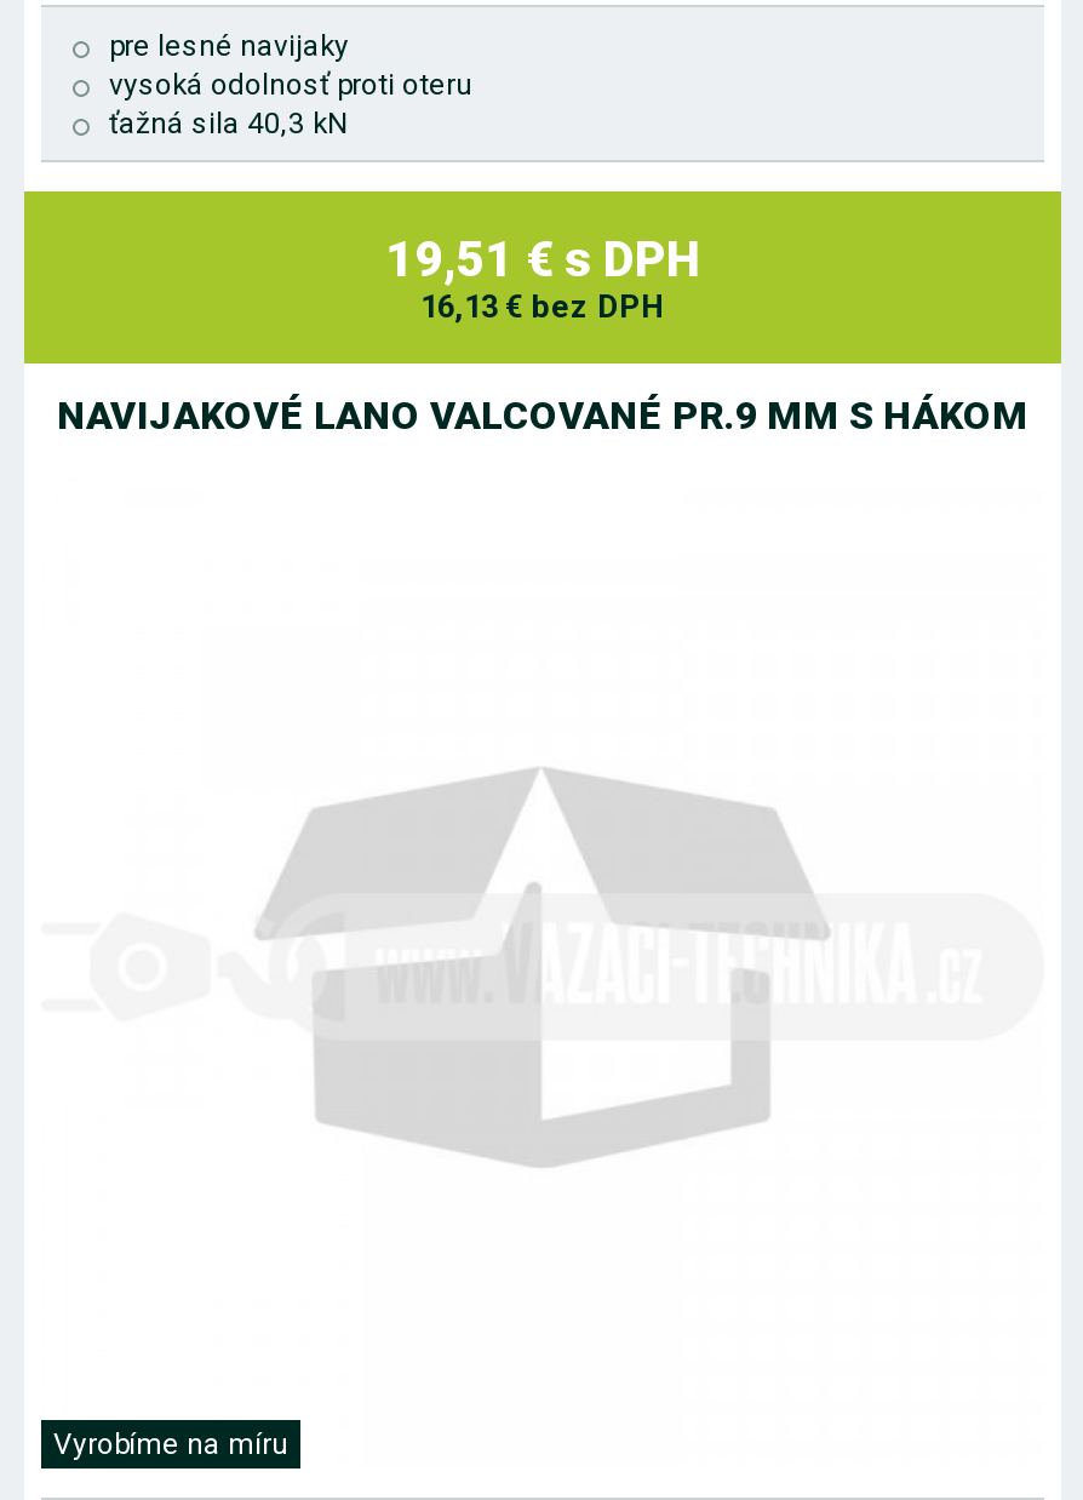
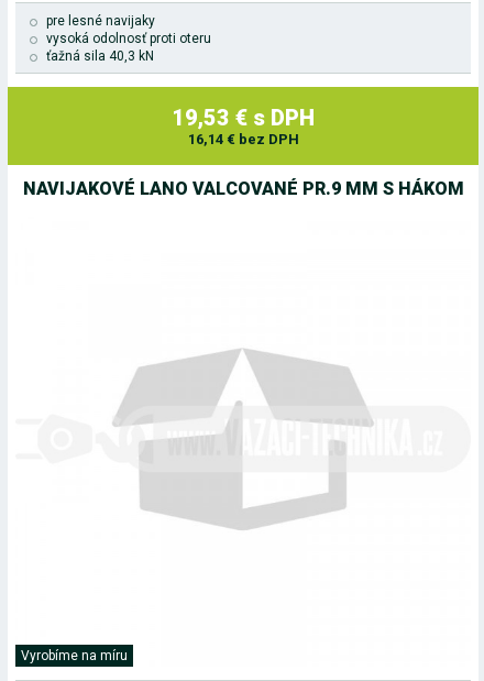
- 19,51 € s DPH
+ 19,53 € s DPH

- 16,13 € bez DPH
+ 16,14 € bez DPH
